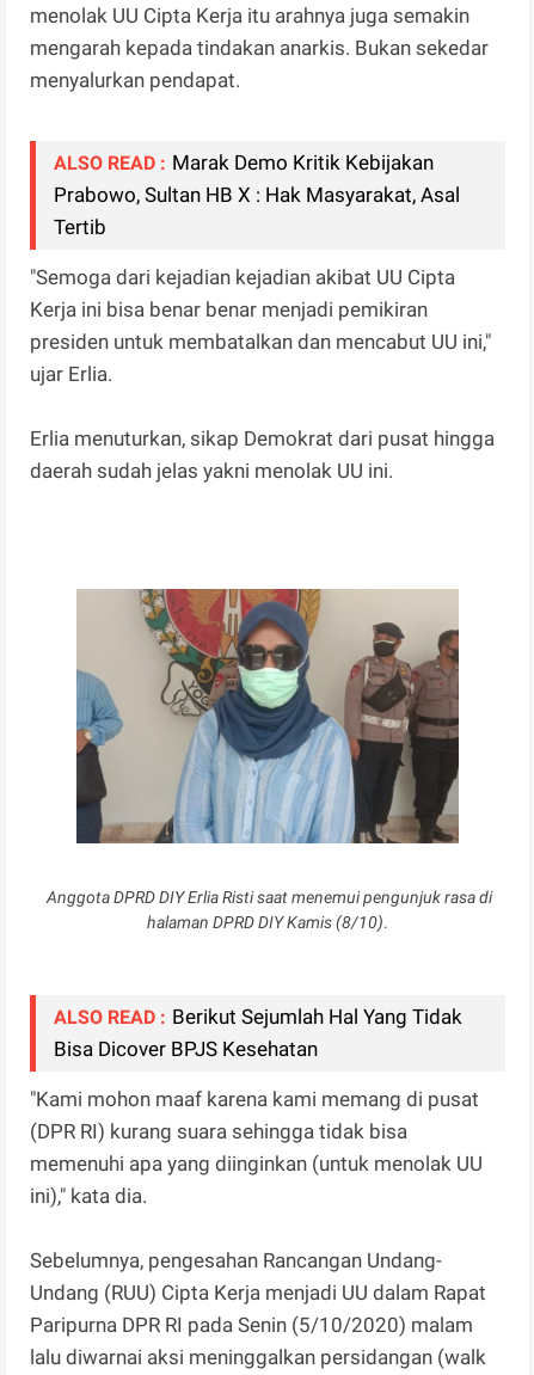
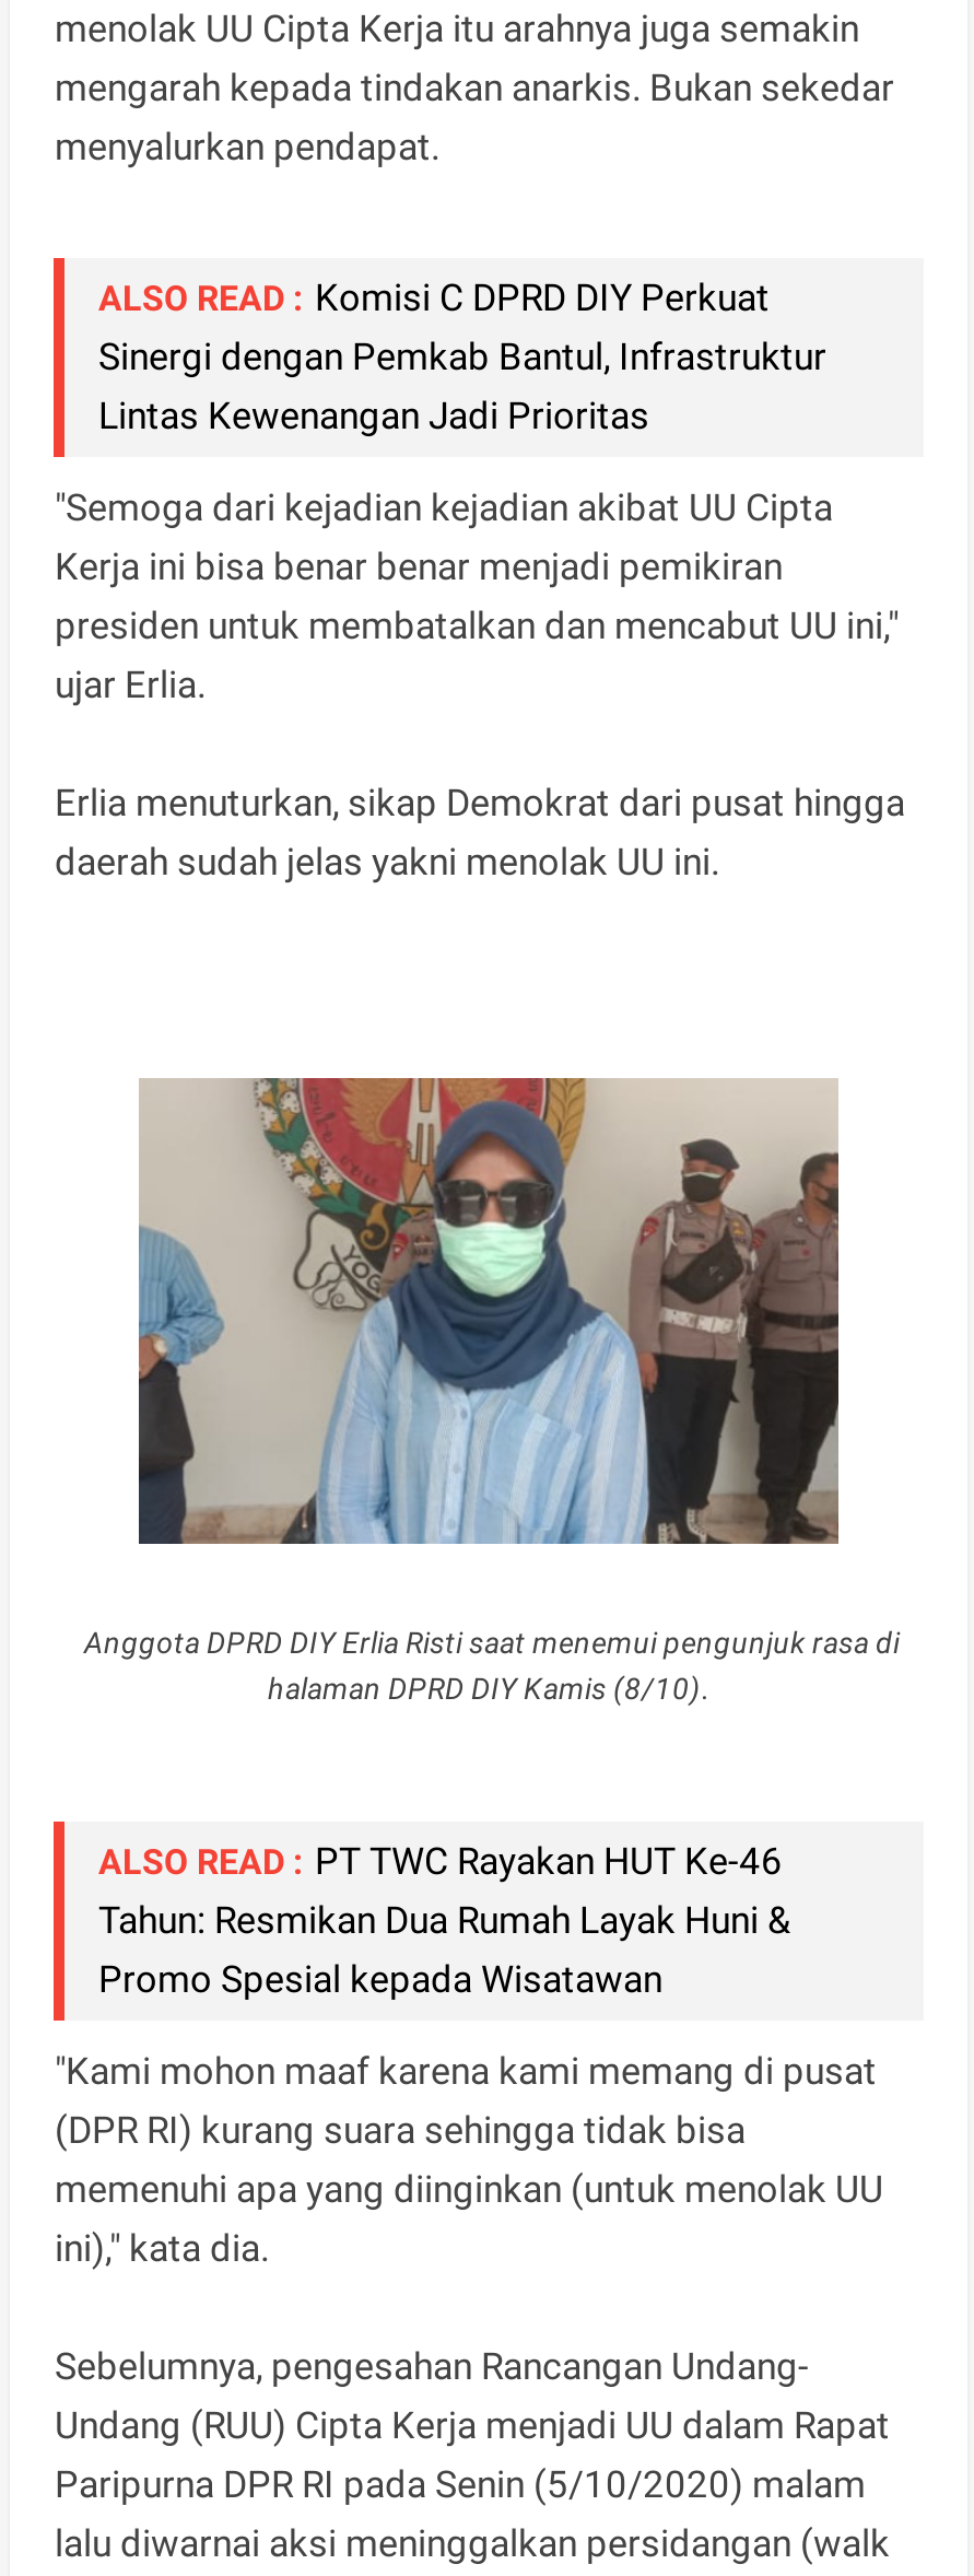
- ALSO READ : Marak Demo Kritik Kebijakan
- Prabowo, Sultan HB X : Hak Masyarakat, Asal
- Tertib
+ ALSO READ : Komisi C DPRD DIY Perkuat
+ Sinergi dengan Pemkab Bantul, Infrastruktur
+ Lintas Kewenangan Jadi Prioritas

- ALSO READ : Berikut Sejumlah Hal Yang Tidak
- Bisa Dicover BPJS Kesehatan
+ ALSO READ : PT TWC Rayakan HUT Ke-46
+ Tahun: Resmikan Dua Rumah Layak Huni &
+ Promo Spesial kepada Wisatawan
